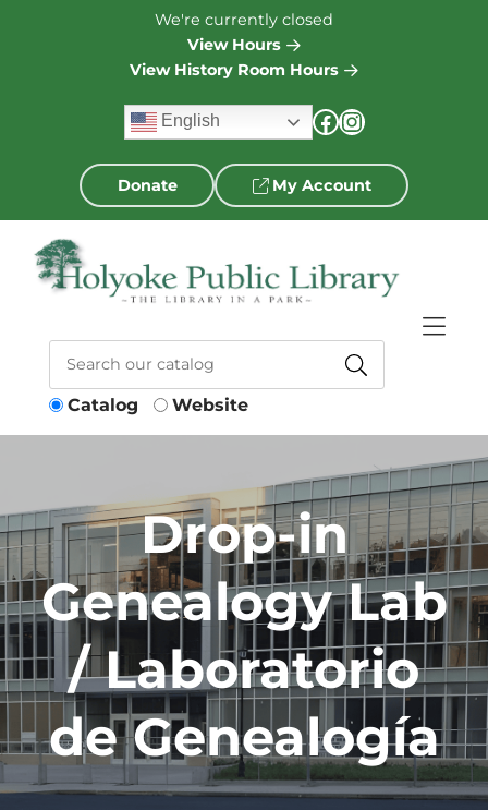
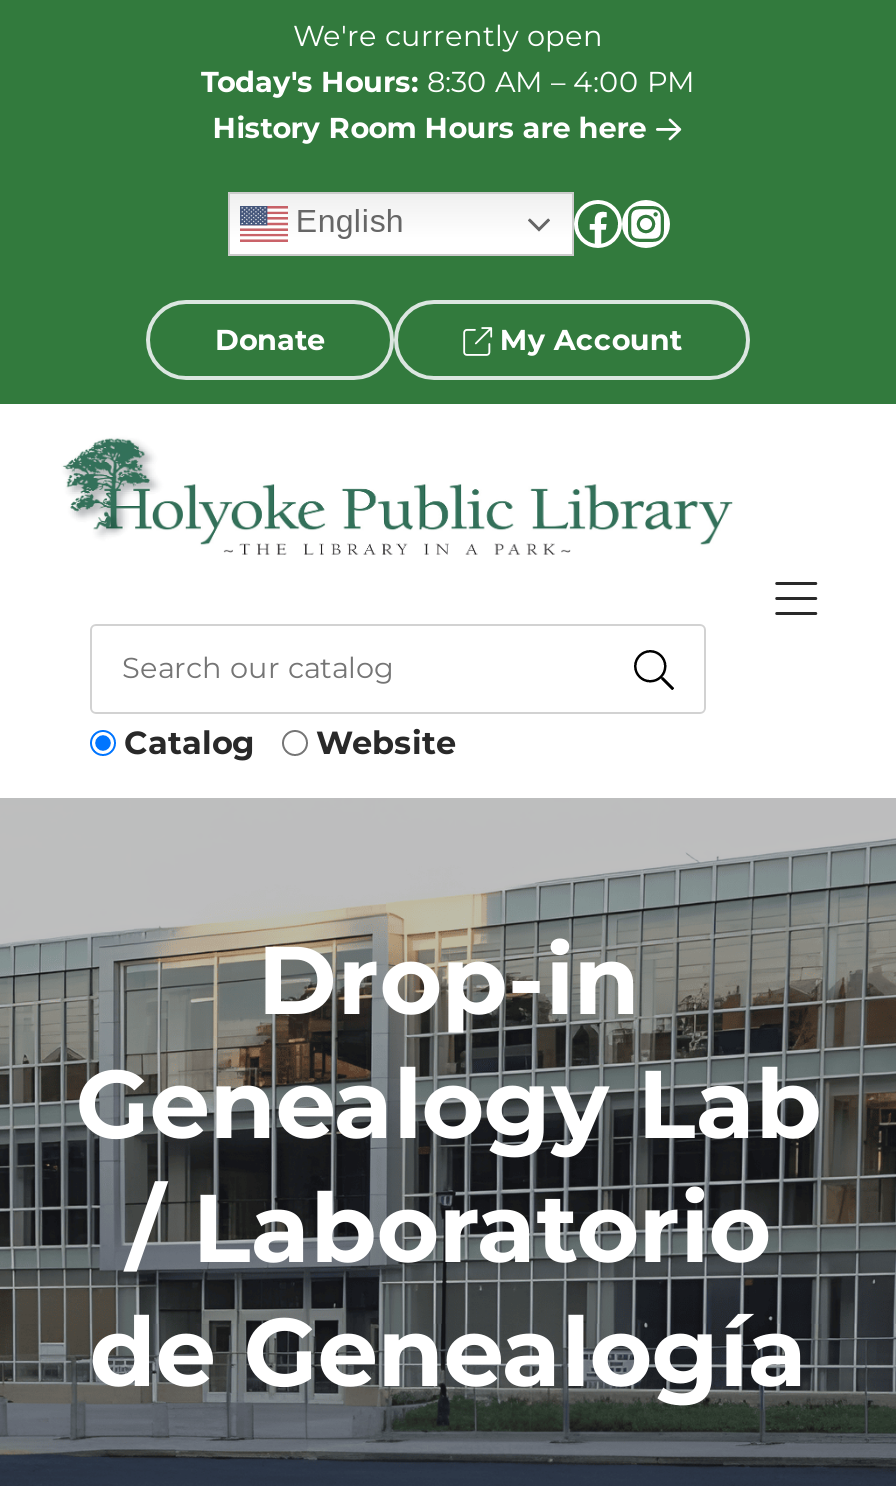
- We're currently closed
- View Hours
- View History Room Hours
+ We're currently open
+ Today's Hours: 8:30 AM – 4:00 PM
+ History Room Hours are here
